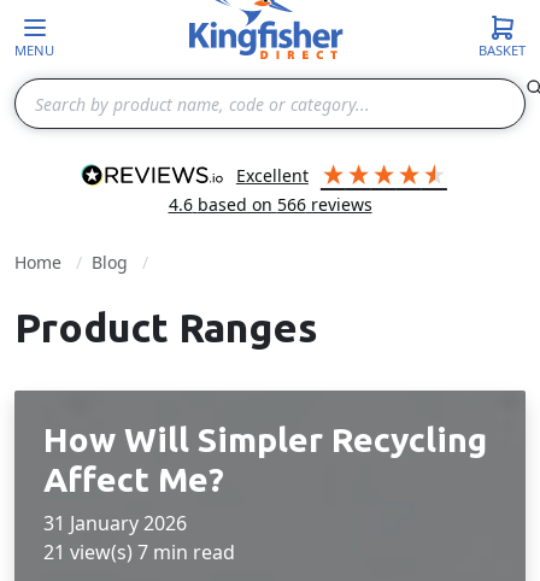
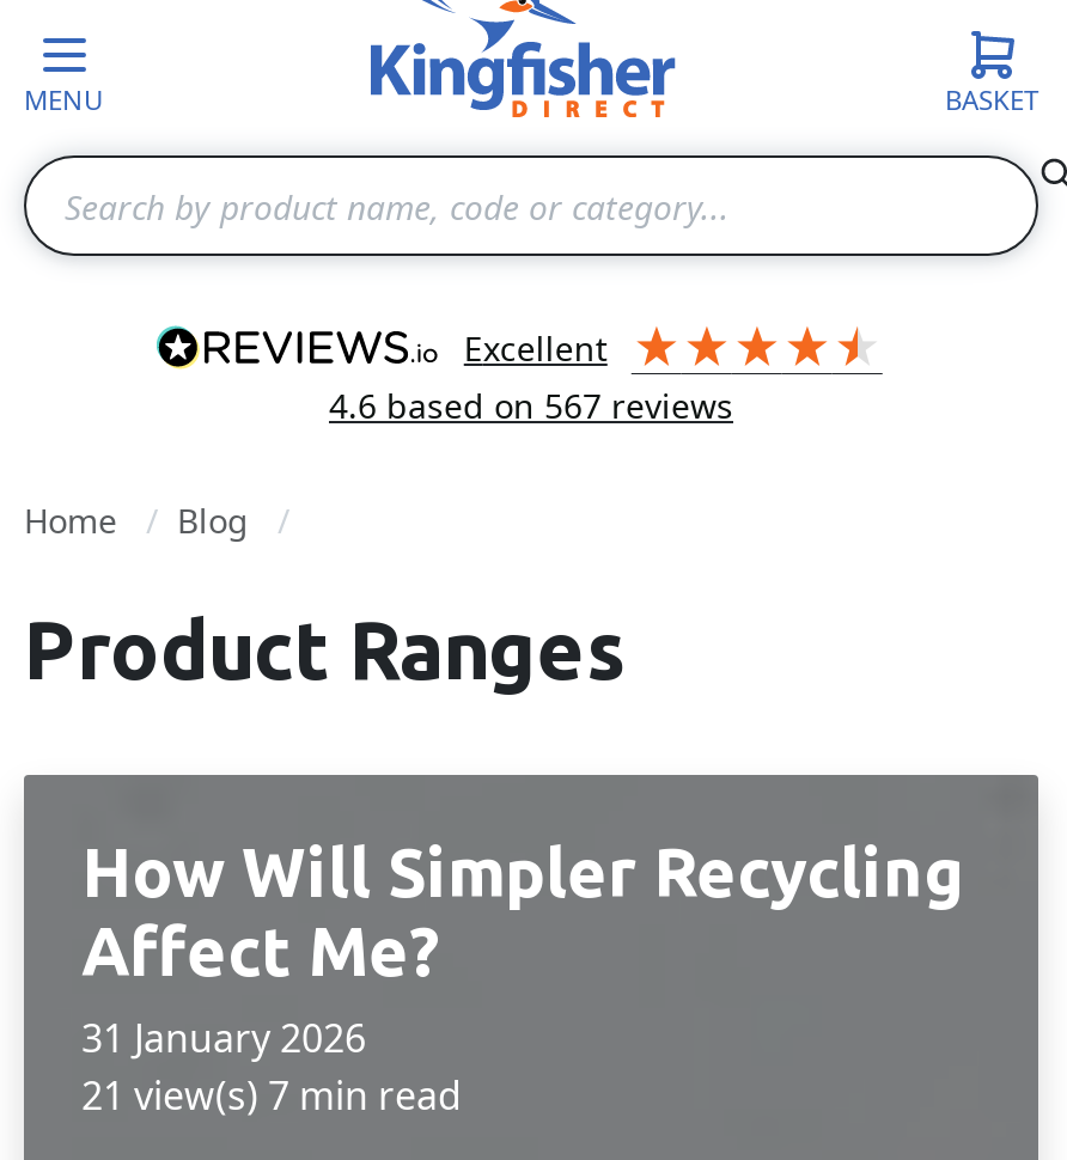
- 4.6 based on 566 reviews
+ 4.6 based on 567 reviews
